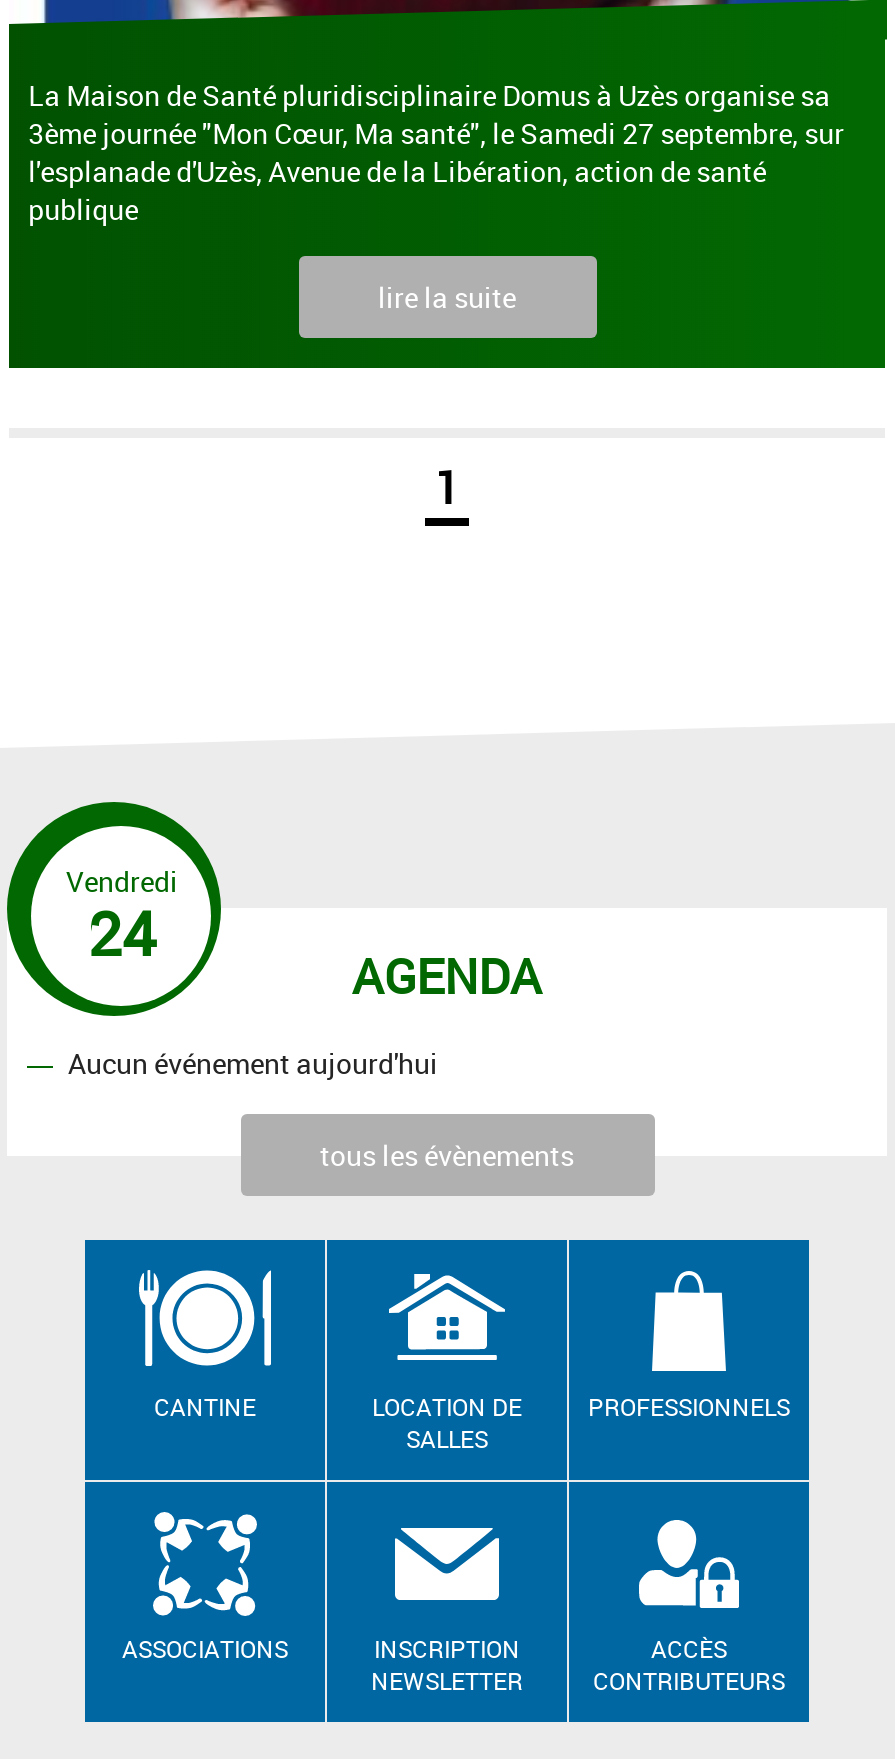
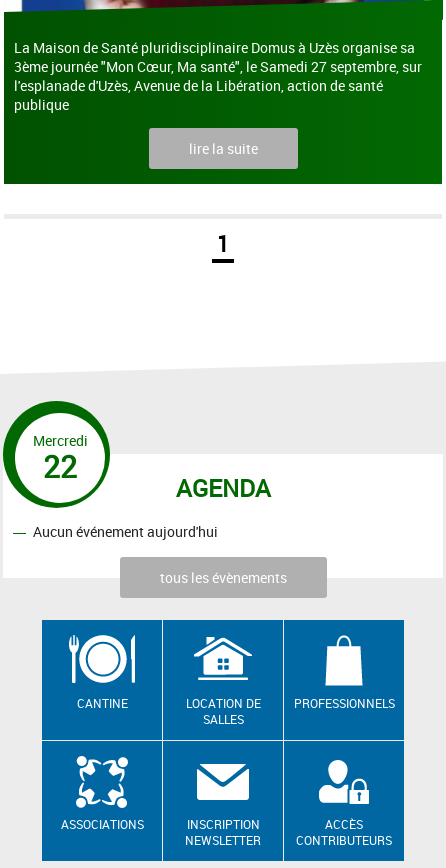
- Vendredi
- 24
+ Mercredi
+ 22
